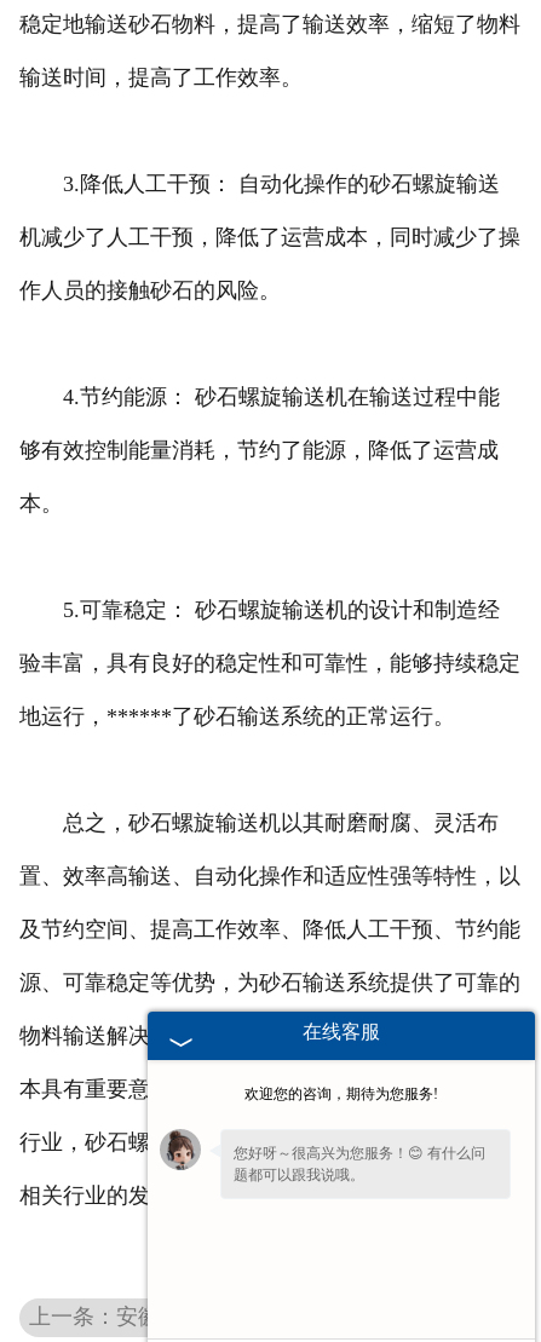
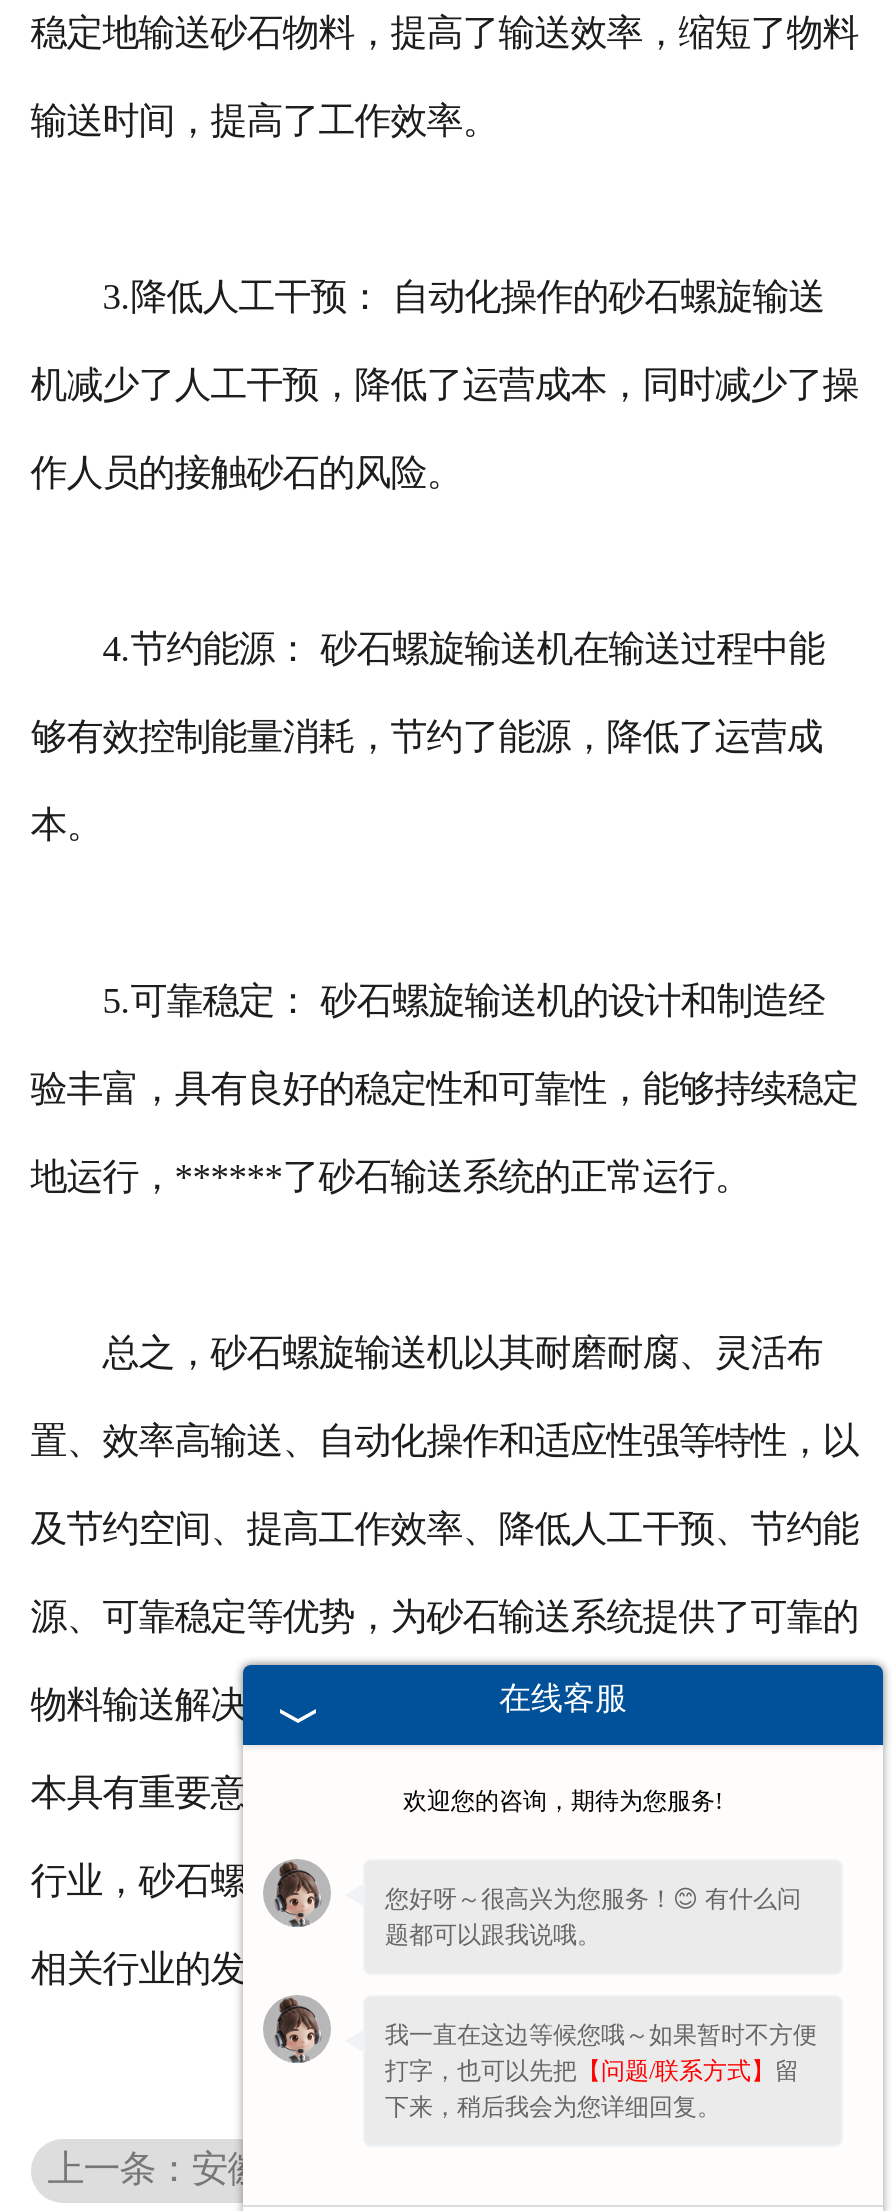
+ [image]
+ 我一直在这边等候您哦～如果暂时不方便
+ 打字，也可以先把【问题/联系方式】留
+ 下来，稍后我会为您详细回复。
